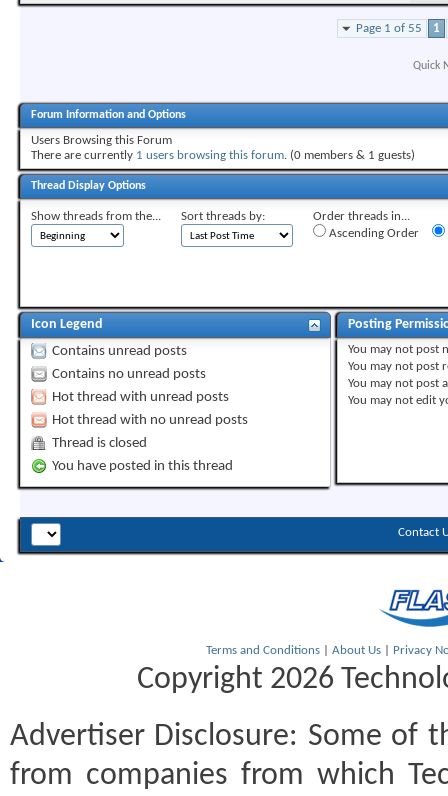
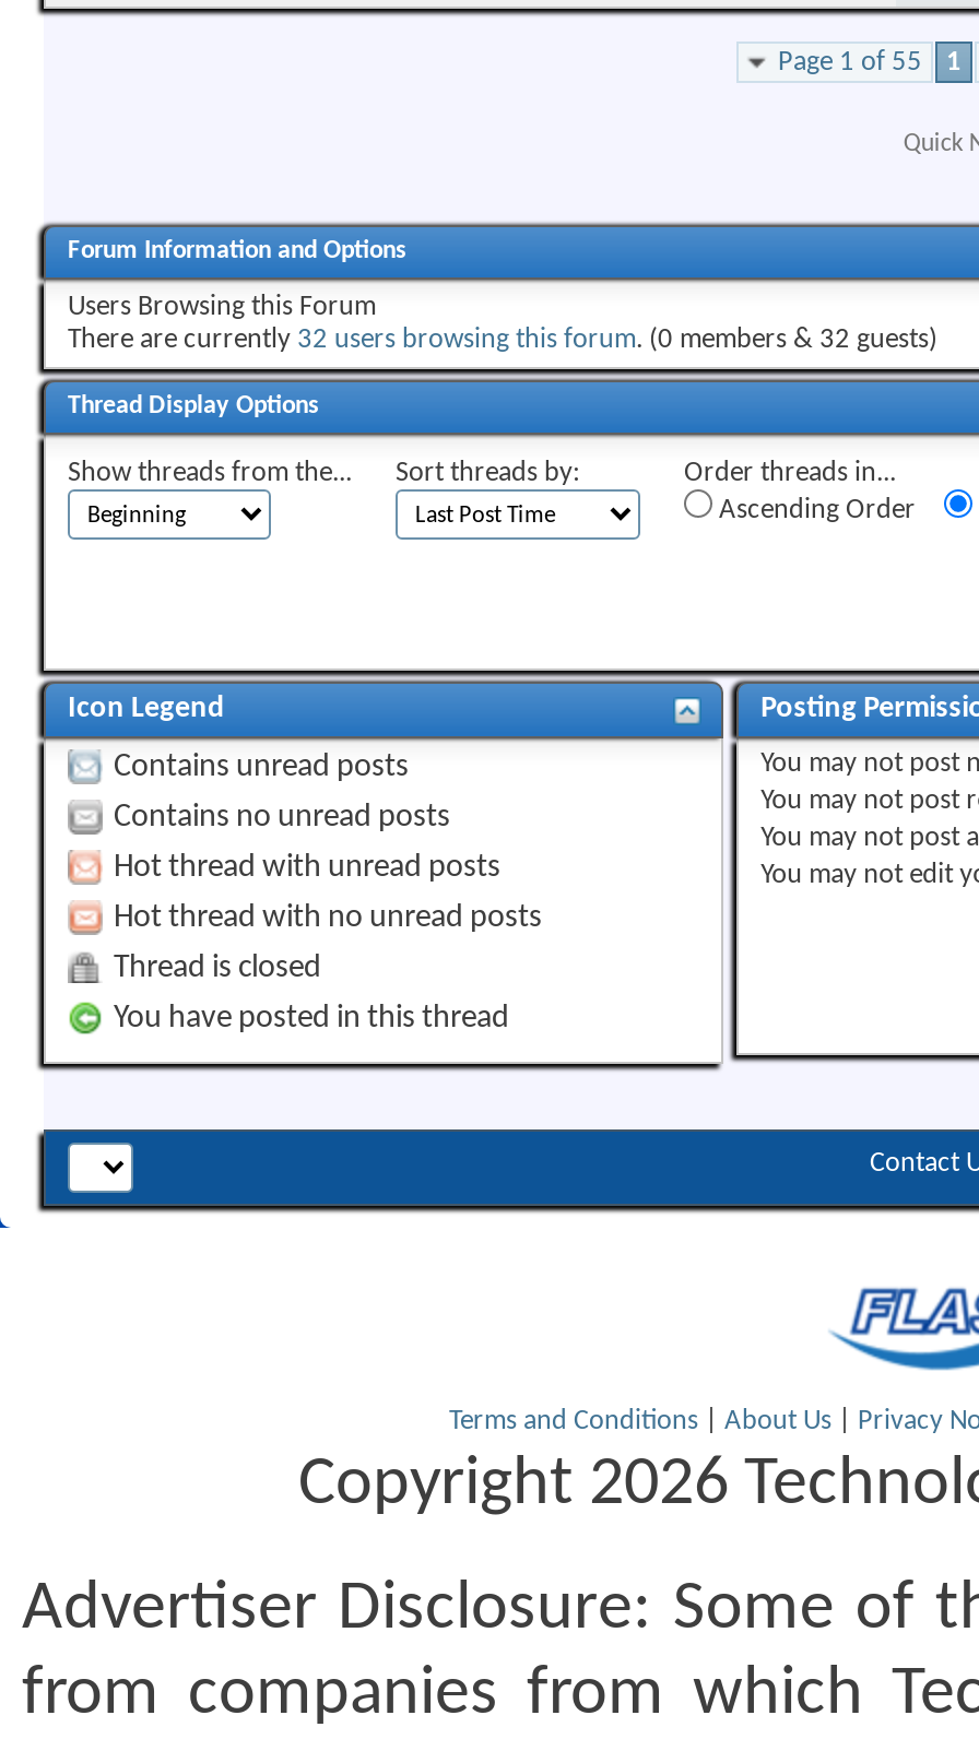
- There are currently 1 users browsing this forum. (0 members & 1 guests)
+ There are currently 32 users browsing this forum. (0 members & 32 guests)
